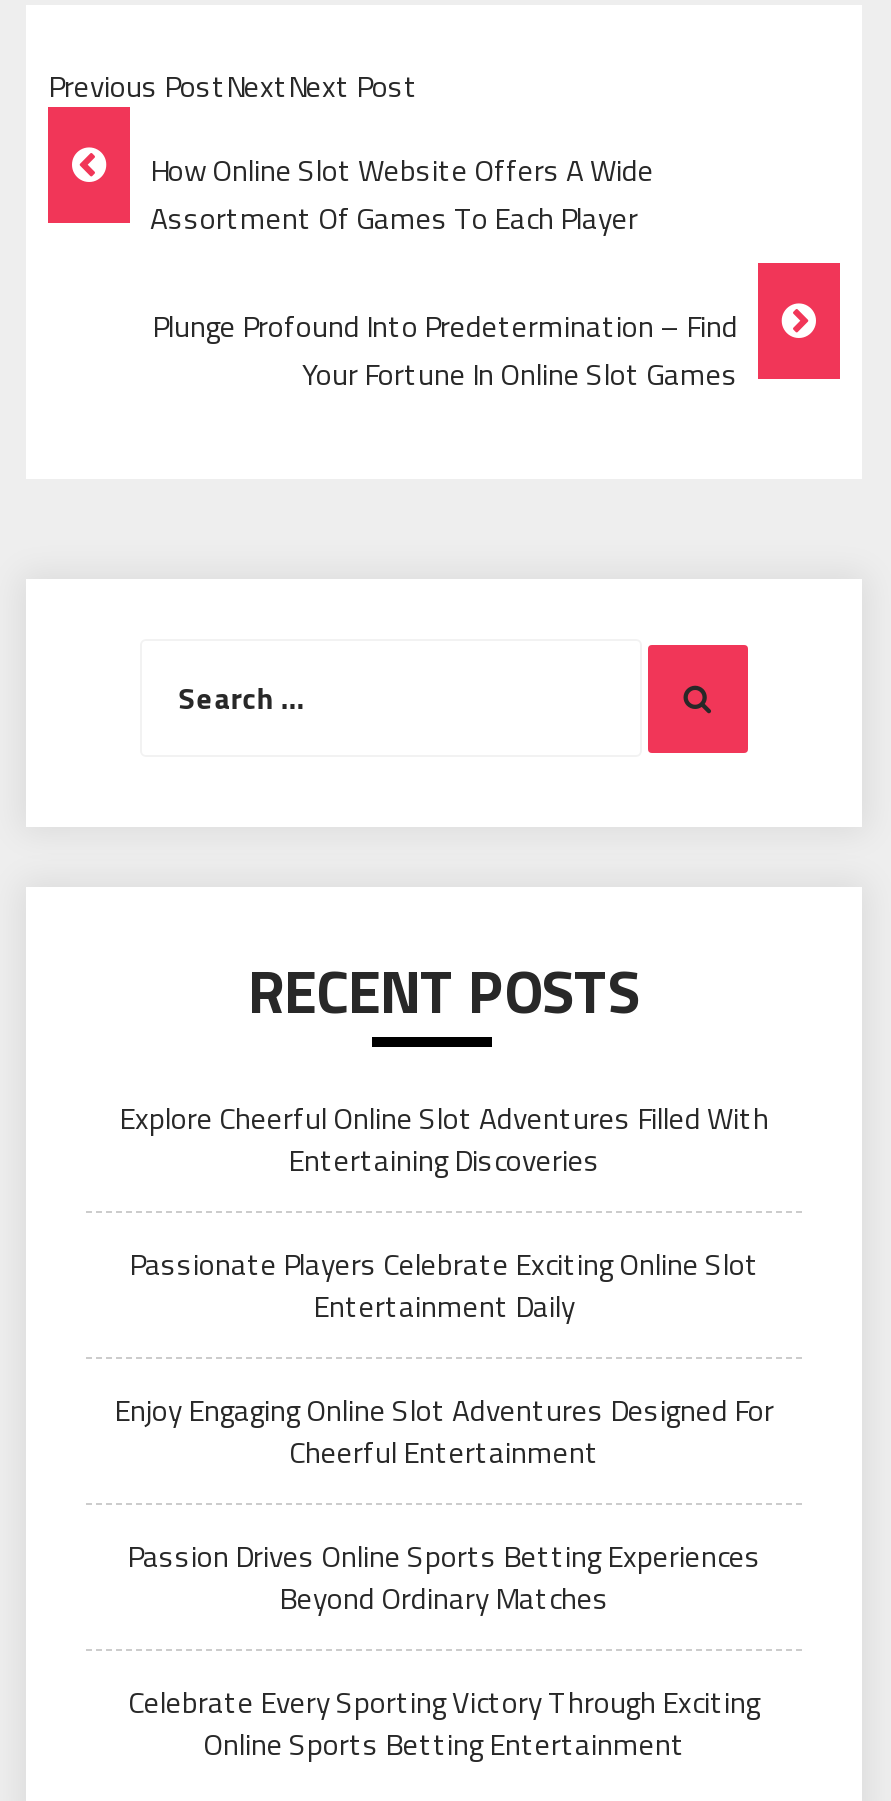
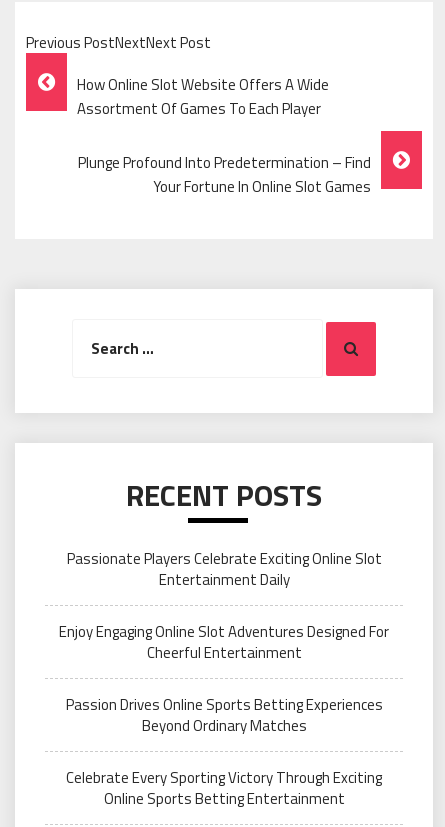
- Explore Cheerful Online Slot Adventures Filled With
- Entertaining Discoveries
